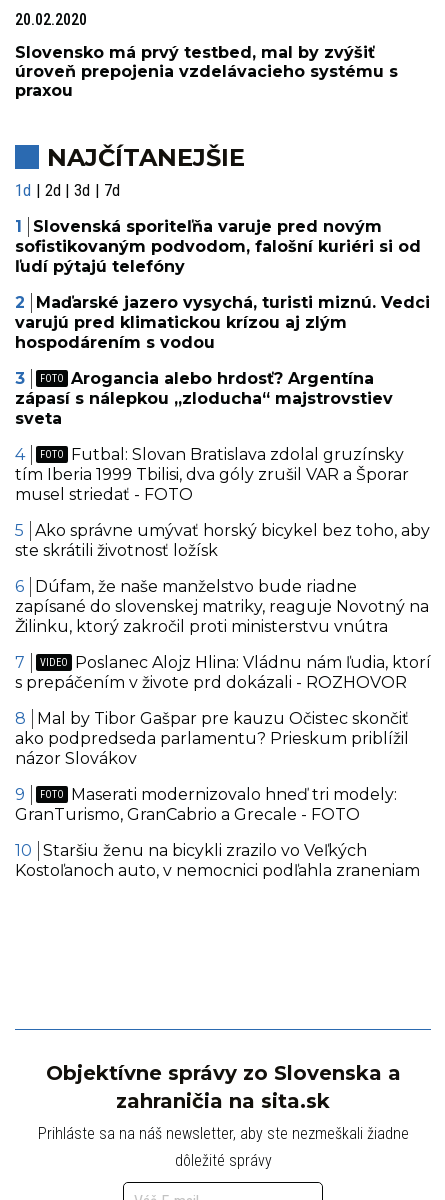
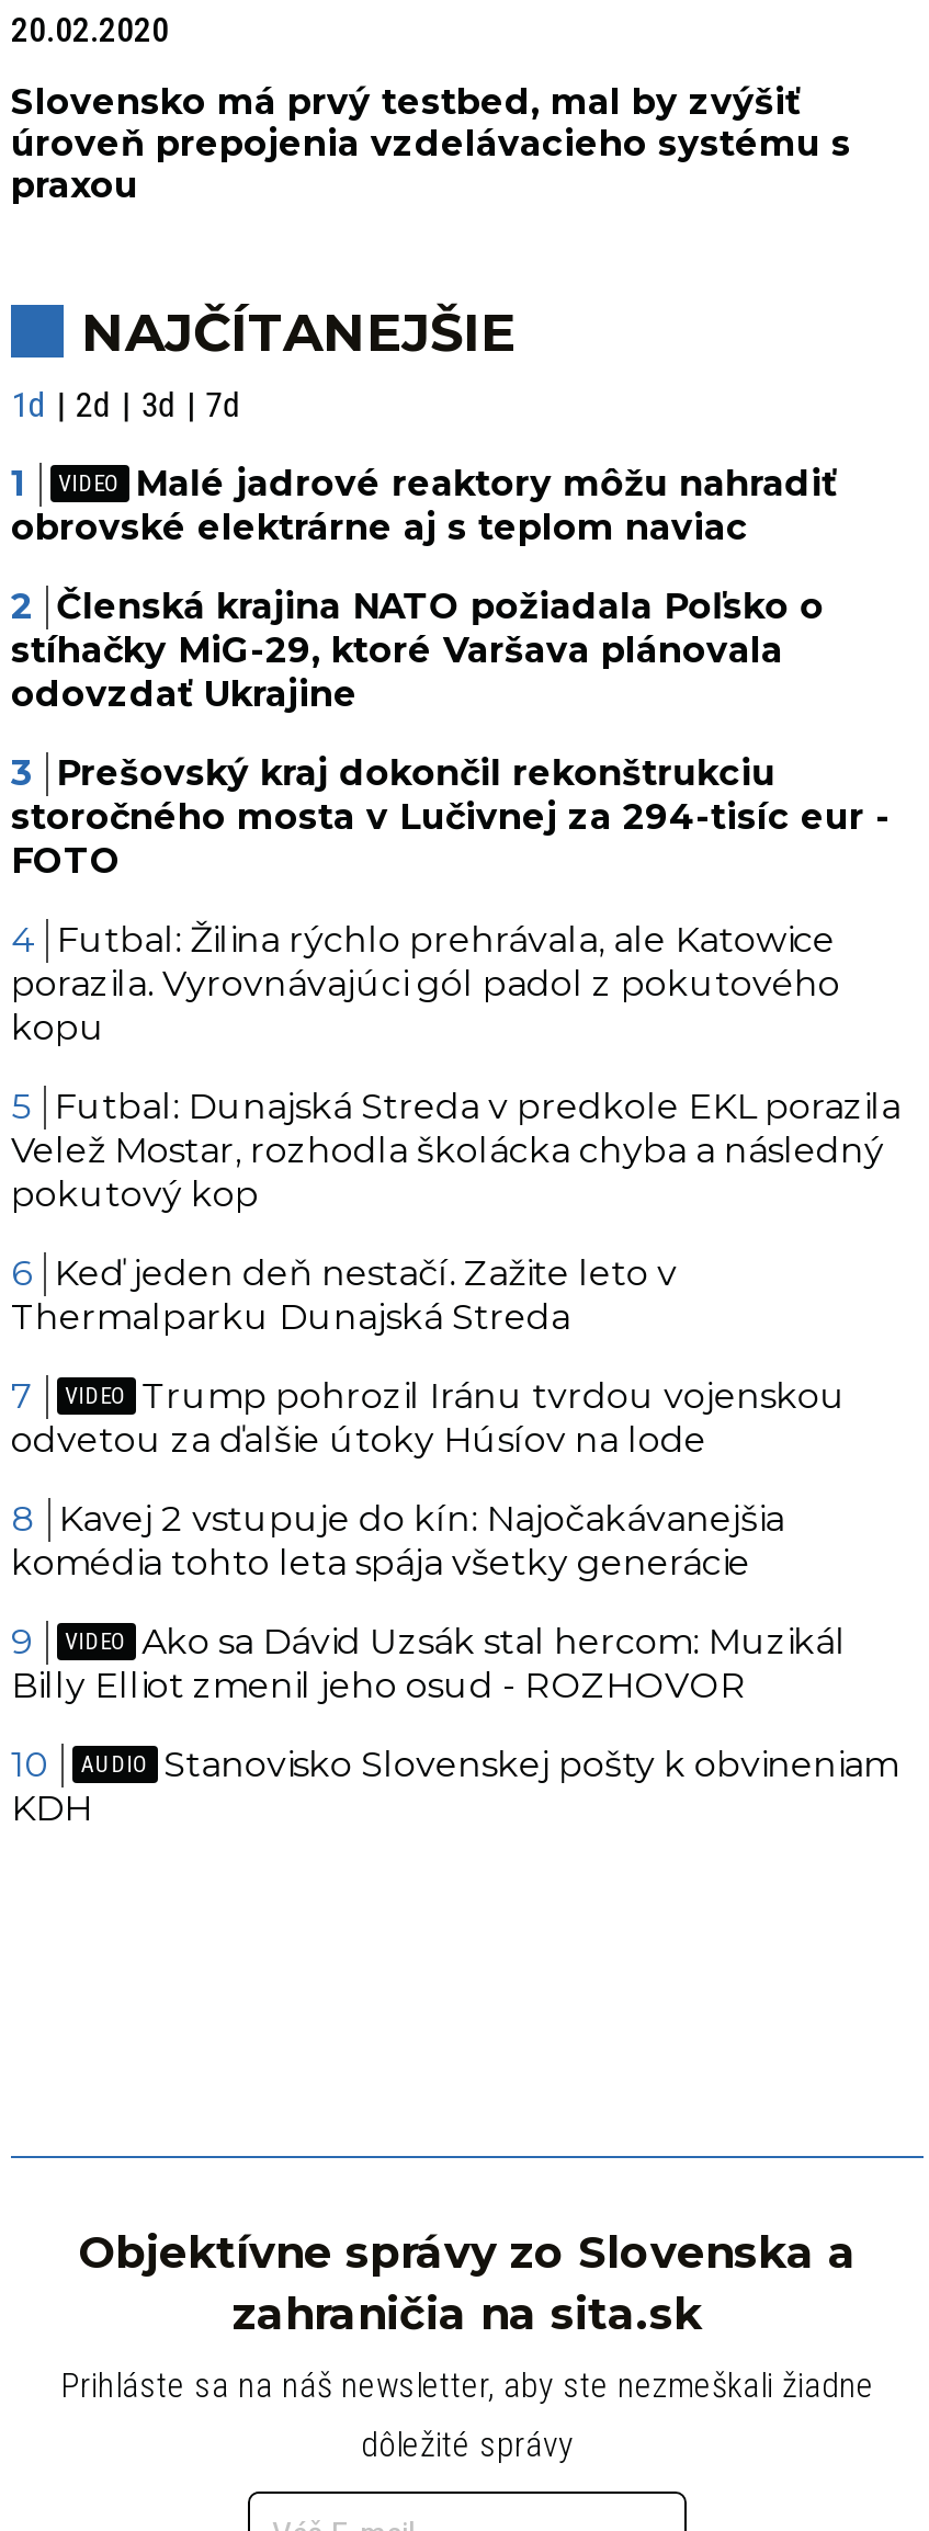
- Slovenská sporiteľňa varuje pred novým
- sofistikovaným podvodom, falošní kuriéri si od
- ľudí pýtajú telefóny
+ Malé jadrové reaktory môžu nahradiť
+ obrovské elektrárne aj s teplom naviac

- Maďarské jazero vysychá, turisti miznú. Vedci
- varujú pred klimatickou krízou aj zlým
- hospodárením s vodou
+ Členská krajina NATO požiadala Poľsko o
+ stíhačky MiG-29, ktoré Varšava plánovala
+ odovzdať Ukrajine

- Arogancia alebo hrdosť? Argentína
- zápasí s nálepkou „zloducha“ majstrovstiev
- sveta
+ Prešovský kraj dokončil rekonštrukciu
+ storočného mosta v Lučivnej za 294-tisíc eur -
+ FOTO

- Futbal: Slovan Bratislava zdolal gruzínsky
- tím Iberia 1999 Tbilisi, dva góly zrušil VAR a Šporar
- musel striedať - FOTO
+ Futbal: Žilina rýchlo prehrávala, ale Katowice
+ porazila. Vyrovnávajúci gól padol z pokutového
+ kopu

- Ako správne umývať horský bicykel bez toho, aby
- ste skrátili životnosť ložísk
+ Futbal: Dunajská Streda v predkole EKL porazila
+ Velež Mostar, rozhodla školácka chyba a následný
+ pokutový kop

- Dúfam, že naše manželstvo bude riadne
- zapísané do slovenskej matriky, reaguje Novotný na
- Žilinku, ktorý zakročil proti ministerstvu vnútra
+ Keď jeden deň nestačí. Zažite leto v
+ Thermalparku Dunajská Streda

- Poslanec Alojz Hlina: Vládnu nám ľudia, ktorí
- s prepáčením v živote prd dokázali - ROZHOVOR
+ Trump pohrozil Iránu tvrdou vojenskou
+ odvetou za ďalšie útoky Húsíov na lode

- Mal by Tibor Gašpar pre kauzu Očistec skončiť
- ako podpredseda parlamentu? Prieskum priblížil
- názor Slovákov
+ Kavej 2 vstupuje do kín: Najočakávanejšia
+ komédia tohto leta spája všetky generácie

- Maserati modernizovalo hneď tri modely:
- GranTurismo, GranCabrio a Grecale - FOTO
+ Ako sa Dávid Uzsák stal hercom: Muzikál
+ Billy Elliot zmenil jeho osud - ROZHOVOR

- Staršiu ženu na bicykli zrazilo vo Veľkých
- Kostoľanoch auto, v nemocnici podľahla zraneniam
+ Stanovisko Slovenskej pošty k obvineniam
+ KDH
